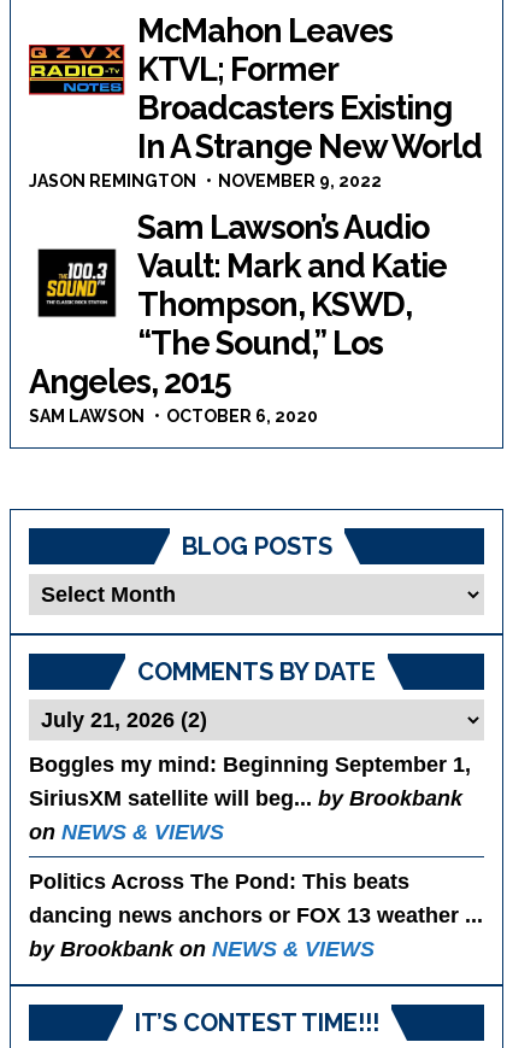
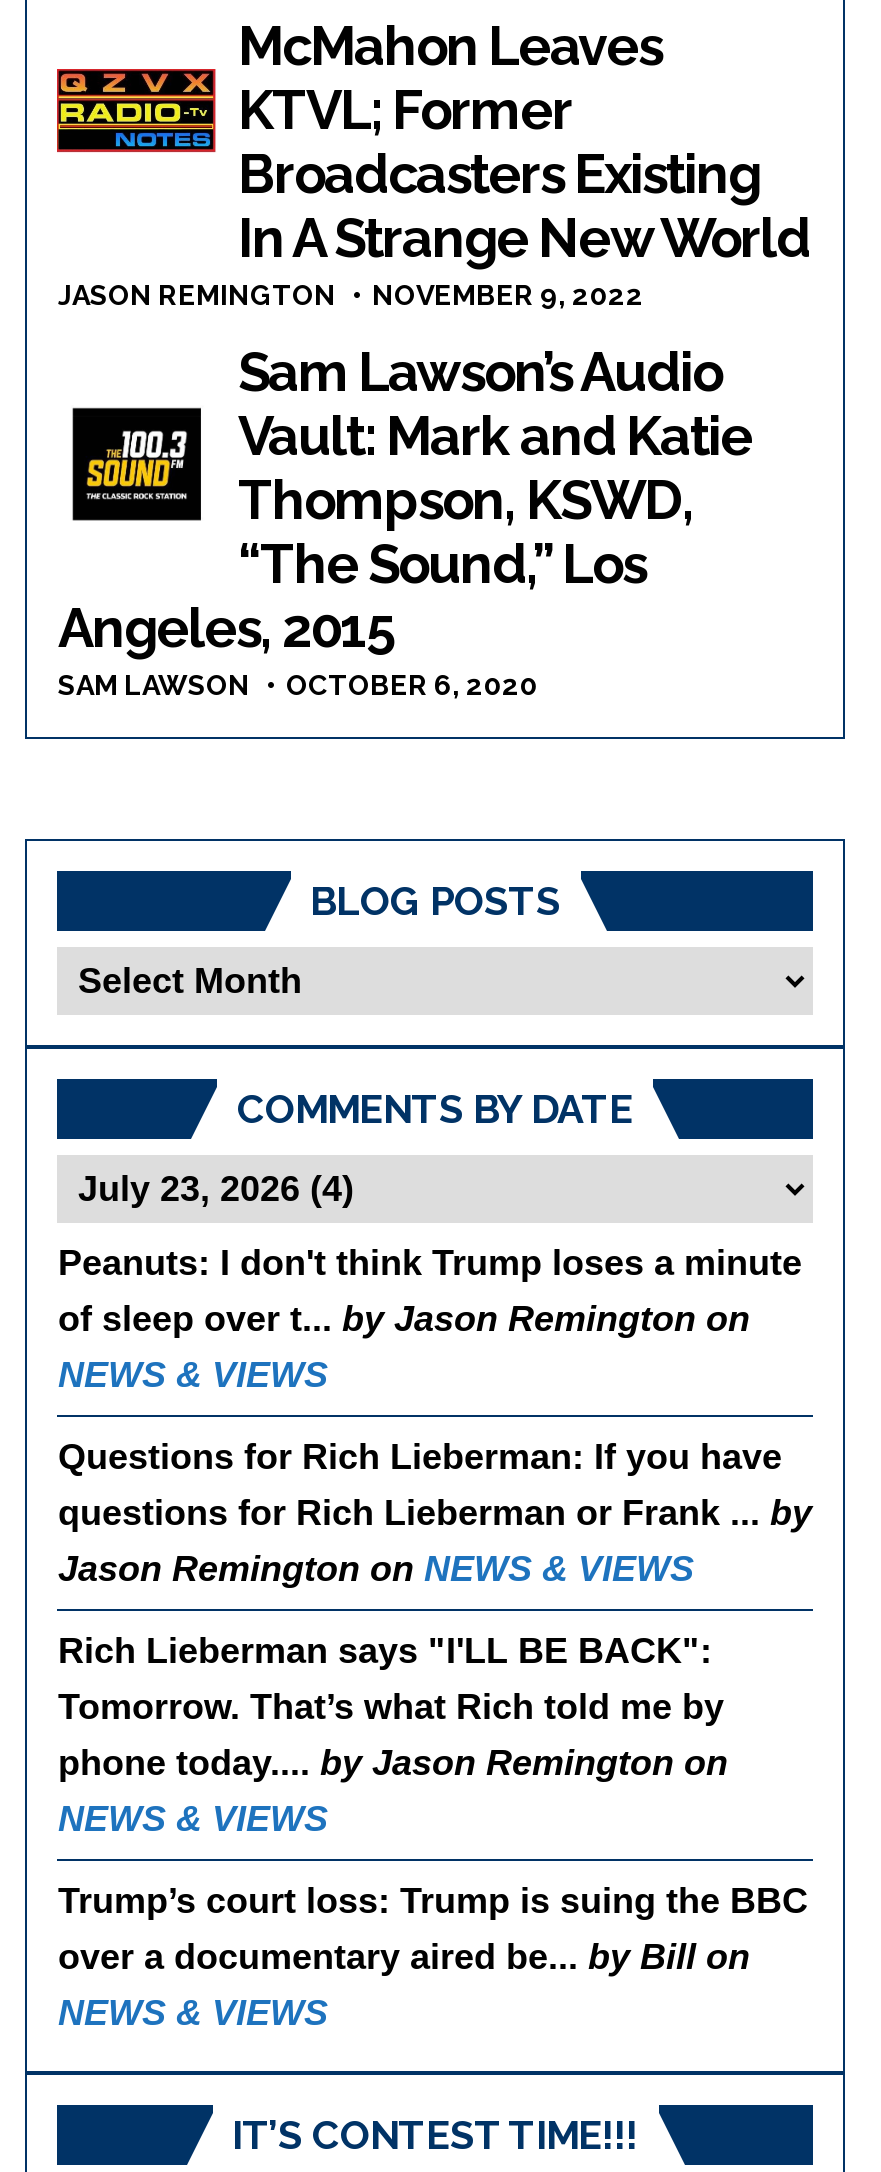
- Boggles my mind: Beginning September 1,
- SiriusXM satellite will beg... by Brookbank
- on NEWS & VIEWS
- Politics Across The Pond: This beats
- dancing news anchors or FOX 13 weather ...
- by Brookbank on NEWS & VIEWS
+ Peanuts: I don't think Trump loses a minute
+ of sleep over t... by Jason Remington on
+ NEWS & VIEWS
+ Questions for Rich Lieberman: If you have
+ questions for Rich Lieberman or Frank ... by
+ Jason Remington on NEWS & VIEWS
+ Rich Lieberman says "I'LL BE BACK":
+ Tomorrow. That’s what Rich told me by
+ phone today.... by Jason Remington on
+ NEWS & VIEWS
+ Trump’s court loss: Trump is suing the BBC
+ over a documentary aired be... by Bill on
+ NEWS & VIEWS
